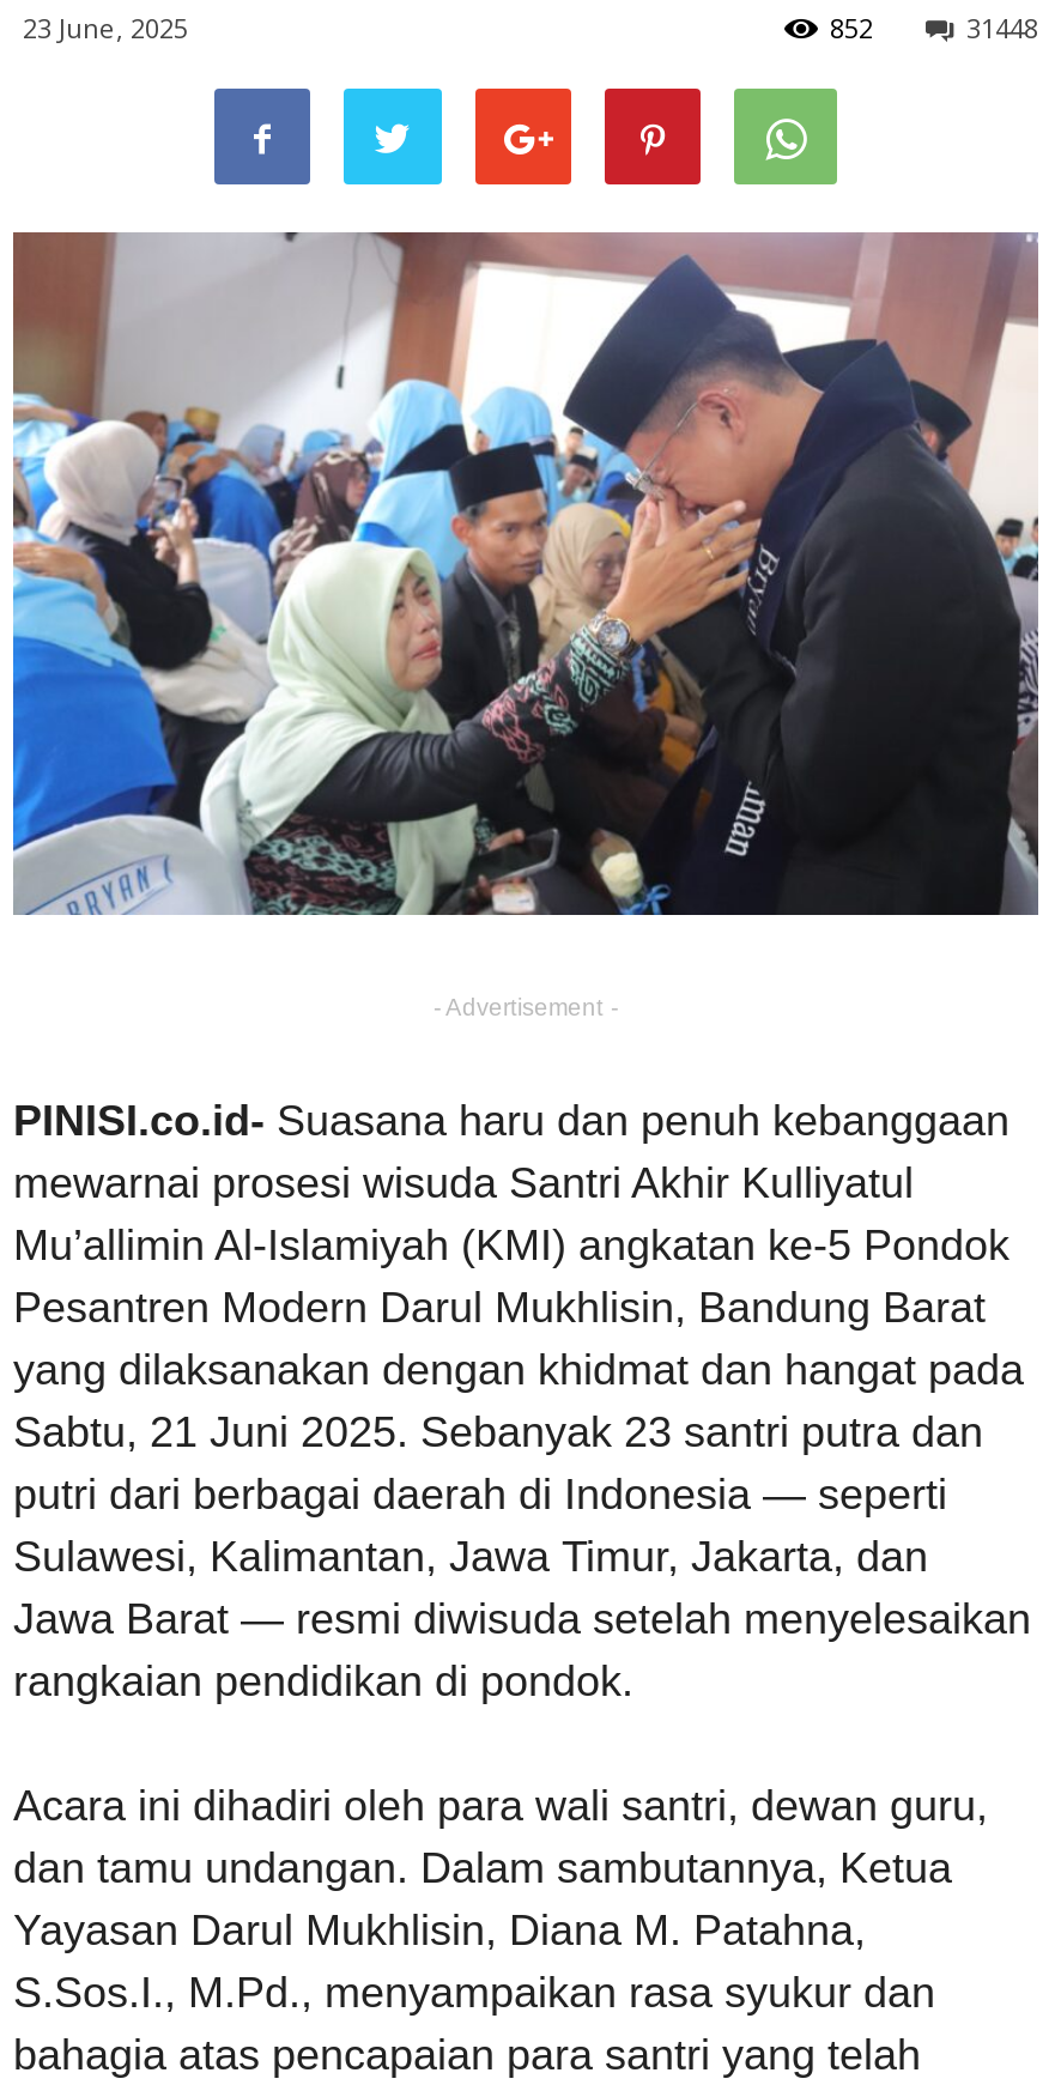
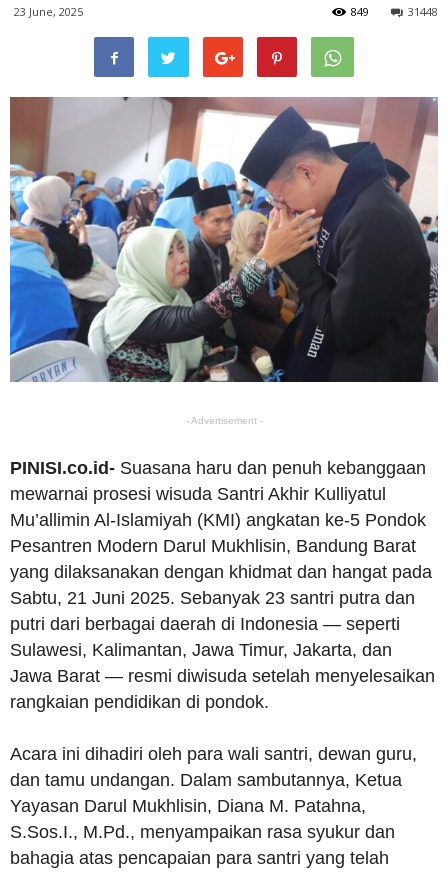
- 852
+ 849
